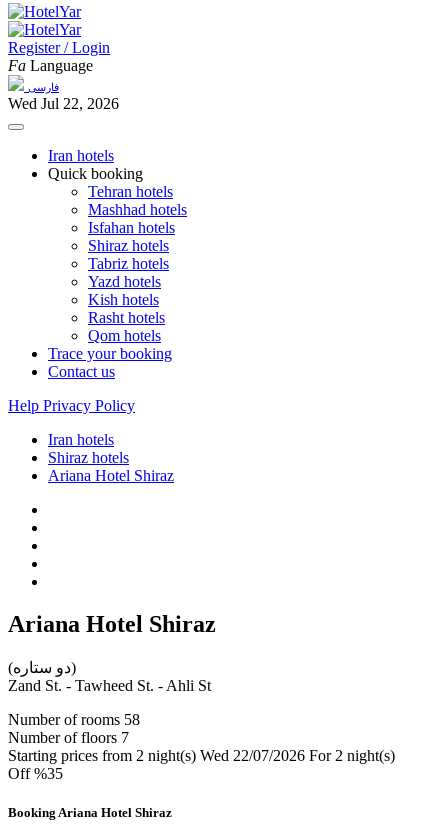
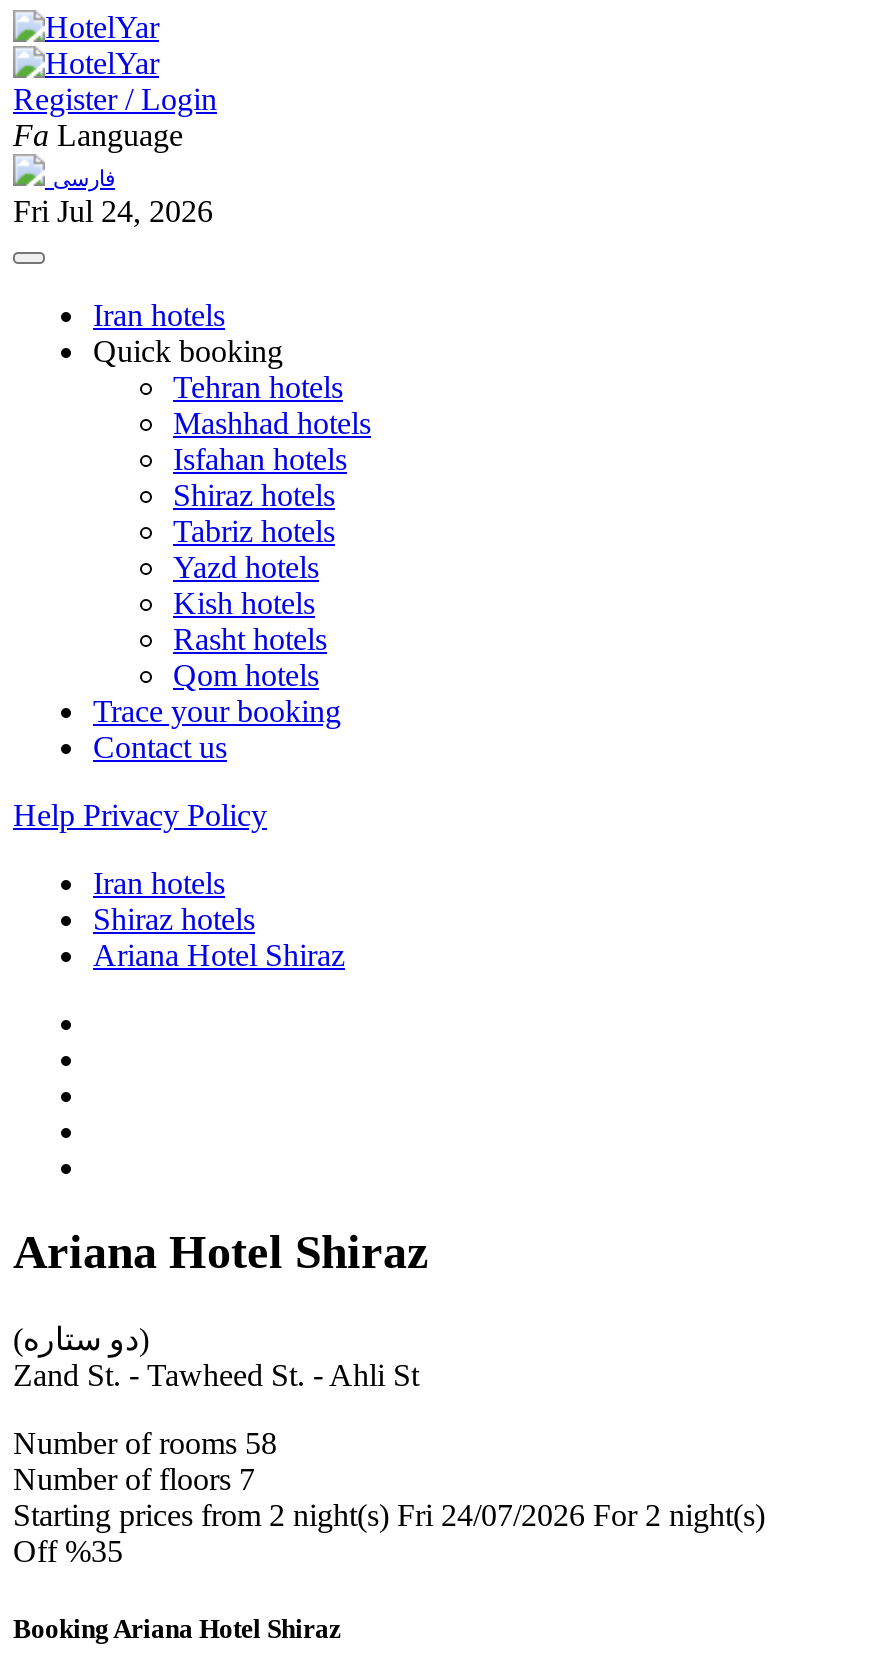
- Wed Jul 22, 2026
+ Fri Jul 24, 2026

- Starting prices from 2 night(s) Wed 22/07/2026 For 2 night(s)
+ Starting prices from 2 night(s) Fri 24/07/2026 For 2 night(s)
